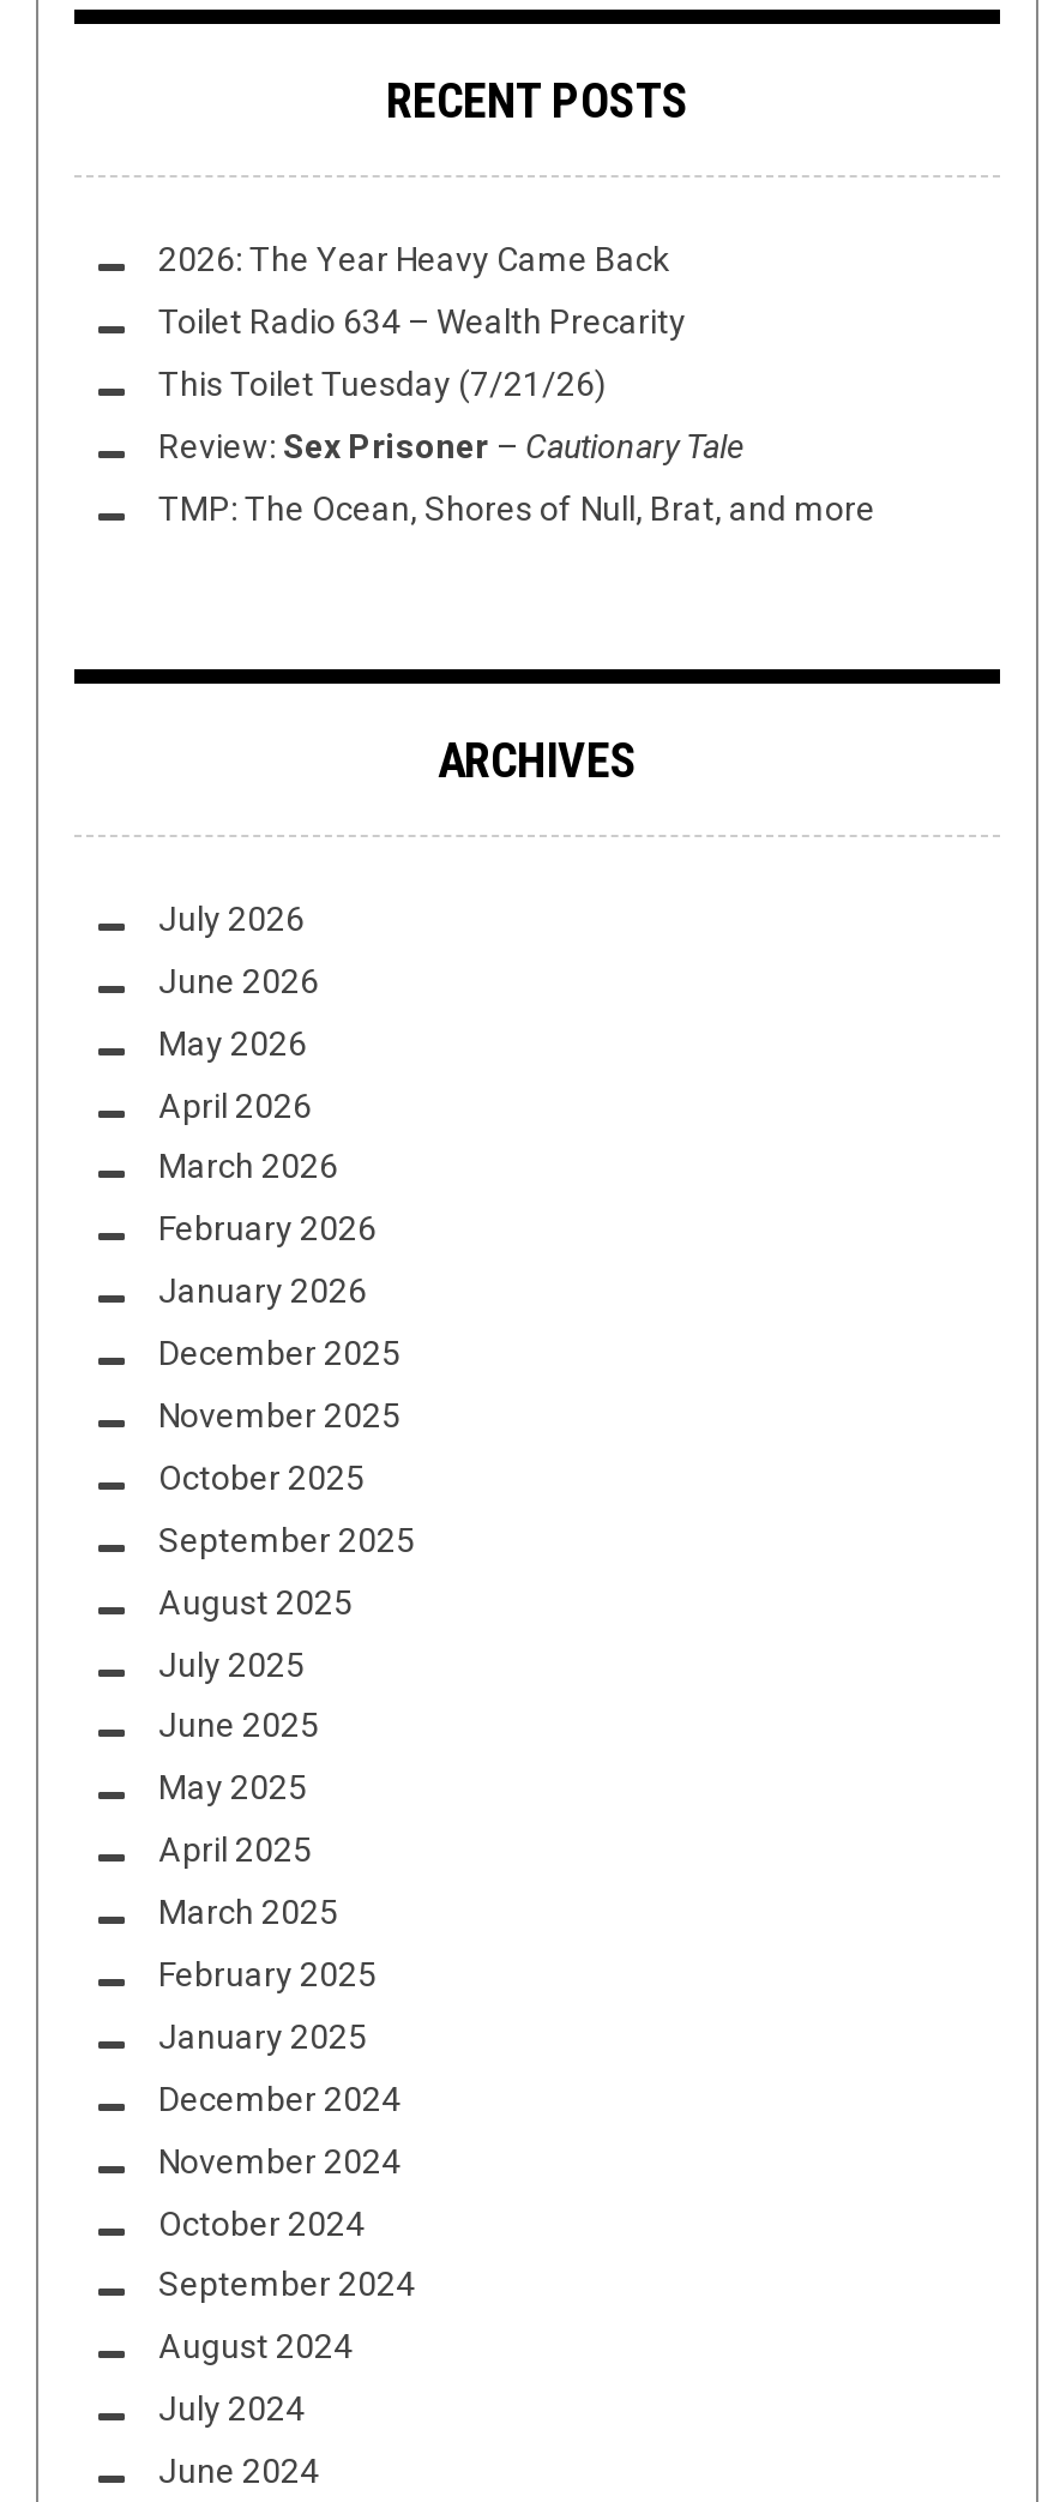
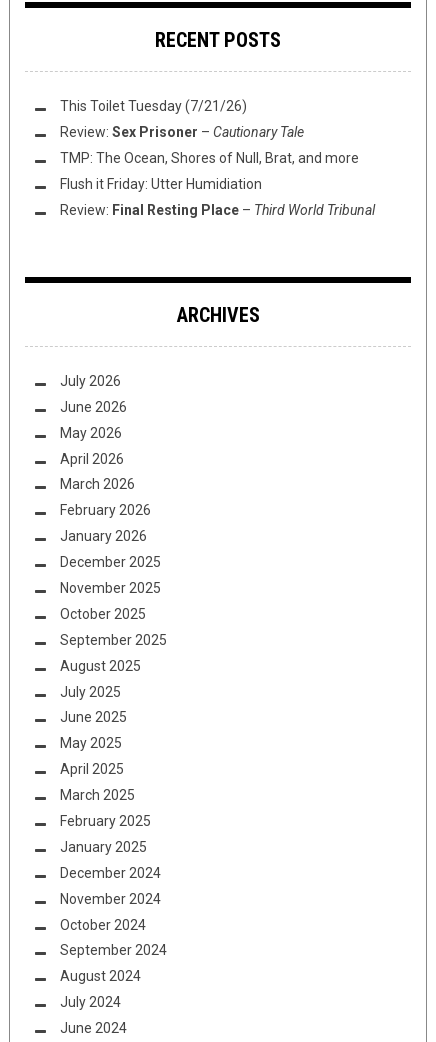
- 2026: The Year Heavy Came Back
- Toilet Radio 634 – Wealth Precarity

moved up: This Toilet Tuesday (7/21/26) | Review: Sex Prisoner – Cautionary Tale | TMP: The Ocean, Shores of Null, Brat, and more

+ Flush it Friday: Utter Humidiation
+ Review: Final Resting Place – Third World Tribunal
